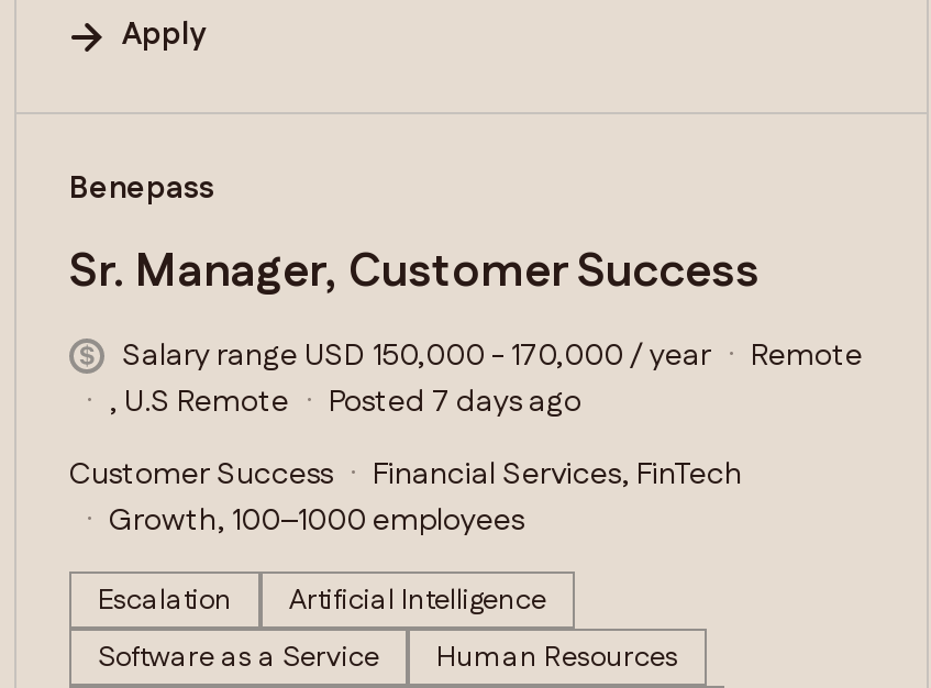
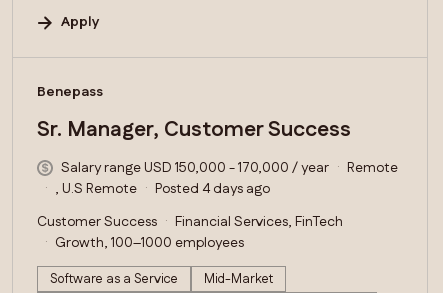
- Posted 7 days ago
+ Posted 4 days ago

- Escalation
- Artificial Intelligence

- Human Resources
+ Mid-Market
